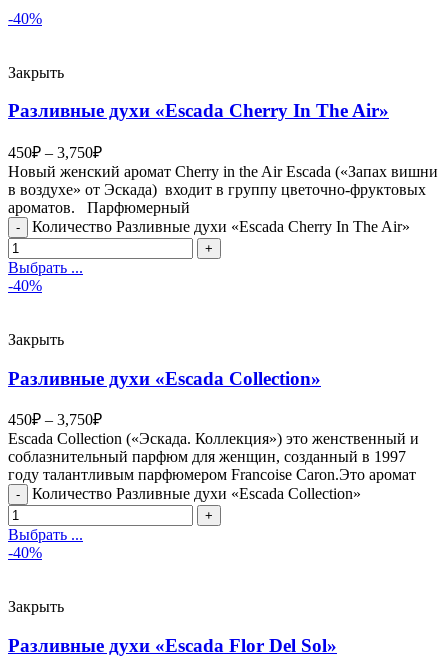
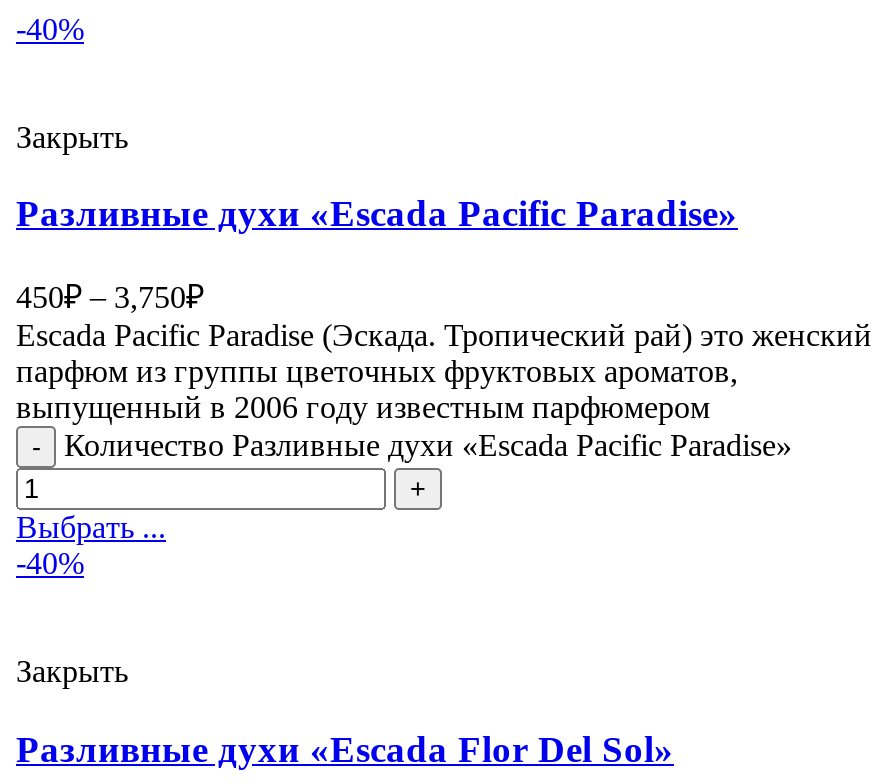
- Разливные духи «Escada Cherry In The Air»
+ Разливные духи «Escada Pacific Paradise»

- Новый женский аромат Cherry in the Air Escada («Запах вишни
- в воздухе» от Эскада) входит в группу цветочно-фруктовых
- ароматов. Парфюмерный
- Количество Разливные духи «Escada Cherry In The Air»
- Выбрать ...
- -40%
- Закрыть
- Разливные духи «Escada Collection»
- 450₽ – 3,750₽
- Escada Collection («Эскада. Коллекция») это женственный и
- соблазнительный парфюм для женщин, созданный в 1997
- году талантливым парфюмером Francoise Caron.Это аромат
- Количество Разливные духи «Escada Collection»
+ Escada Pacific Paradise (Эскада. Тропический рай) это женский
+ парфюм из группы цветочных фруктовых ароматов,
+ выпущенный в 2006 году известным парфюмером
+ Количество Разливные духи «Escada Pacific Paradise»
